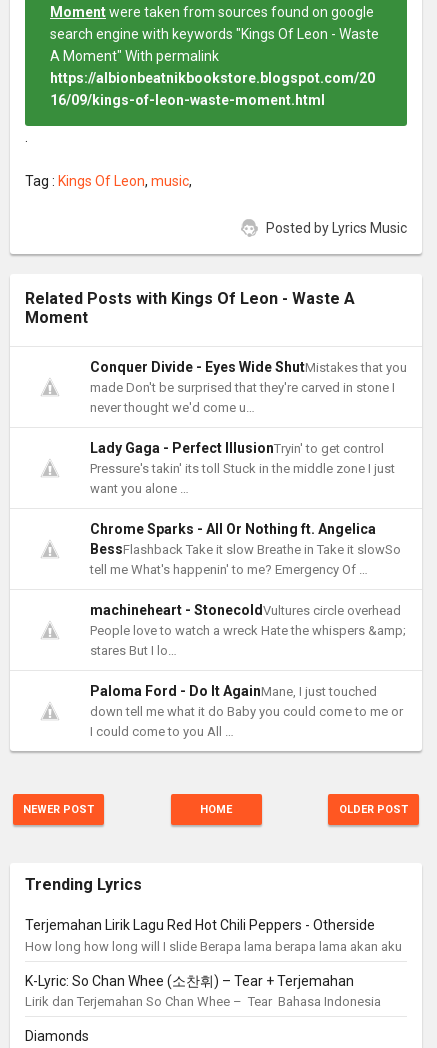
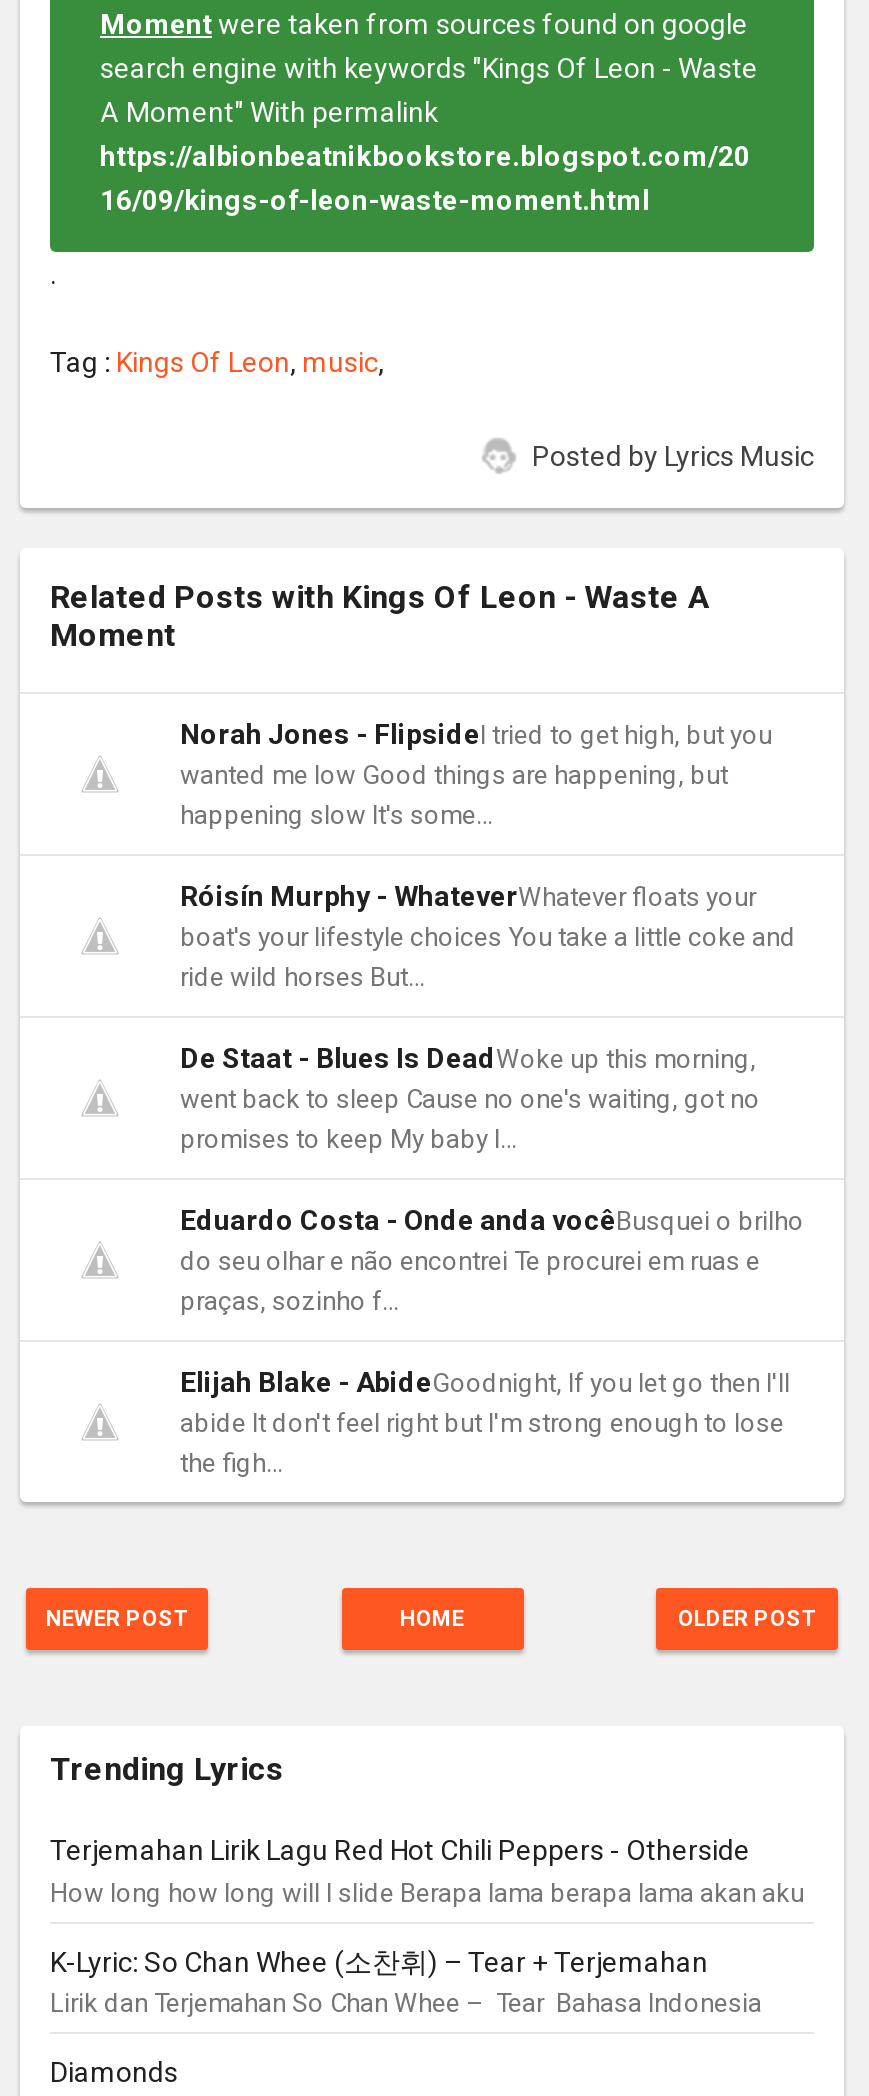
- Conquer Divide - Eyes Wide Shut Mistakes that you
- made Don't be surprised that they're carved in stone I
- never thought we'd come u…
+ Norah Jones - Flipside I tried to get high, but you
+ wanted me low Good things are happening, but
+ happening slow It's some…

- Lady Gaga - Perfect IllusionTryin' to get control
- Pressure's takin' its toll Stuck in the middle zone I just
- want you alone …
+ Róisín Murphy - WhateverWhatever floats your
+ boat's your lifestyle choices You take a little coke and
+ ride wild horses But…

- Chrome Sparks - All Or Nothing ft. Angelica
- BessFlashback Take it slow Breathe in Take it slowSo
- tell me What's happenin' to me? Emergency Of …
+ De Staat - Blues Is DeadWoke up this morning,
+ went back to sleep Cause no one's waiting, got no
+ promises to keep My baby l…

- machineheart - StonecoldVultures circle overhead
- People love to watch a wreck Hate the whispers &amp;
- stares But I lo…
+ Eduardo Costa - Onde anda vocêBusquei o brilho
+ do seu olhar e não encontrei Te procurei em ruas e
+ praças, sozinho f…

- Paloma Ford - Do It AgainMane, I just touched
- down tell me what it do Baby you could come to me or
- I could come to you All …
+ Elijah Blake - AbideGoodnight, If you let go then I'll
+ abide It don't feel right but I'm strong enough to lose
+ the figh…
